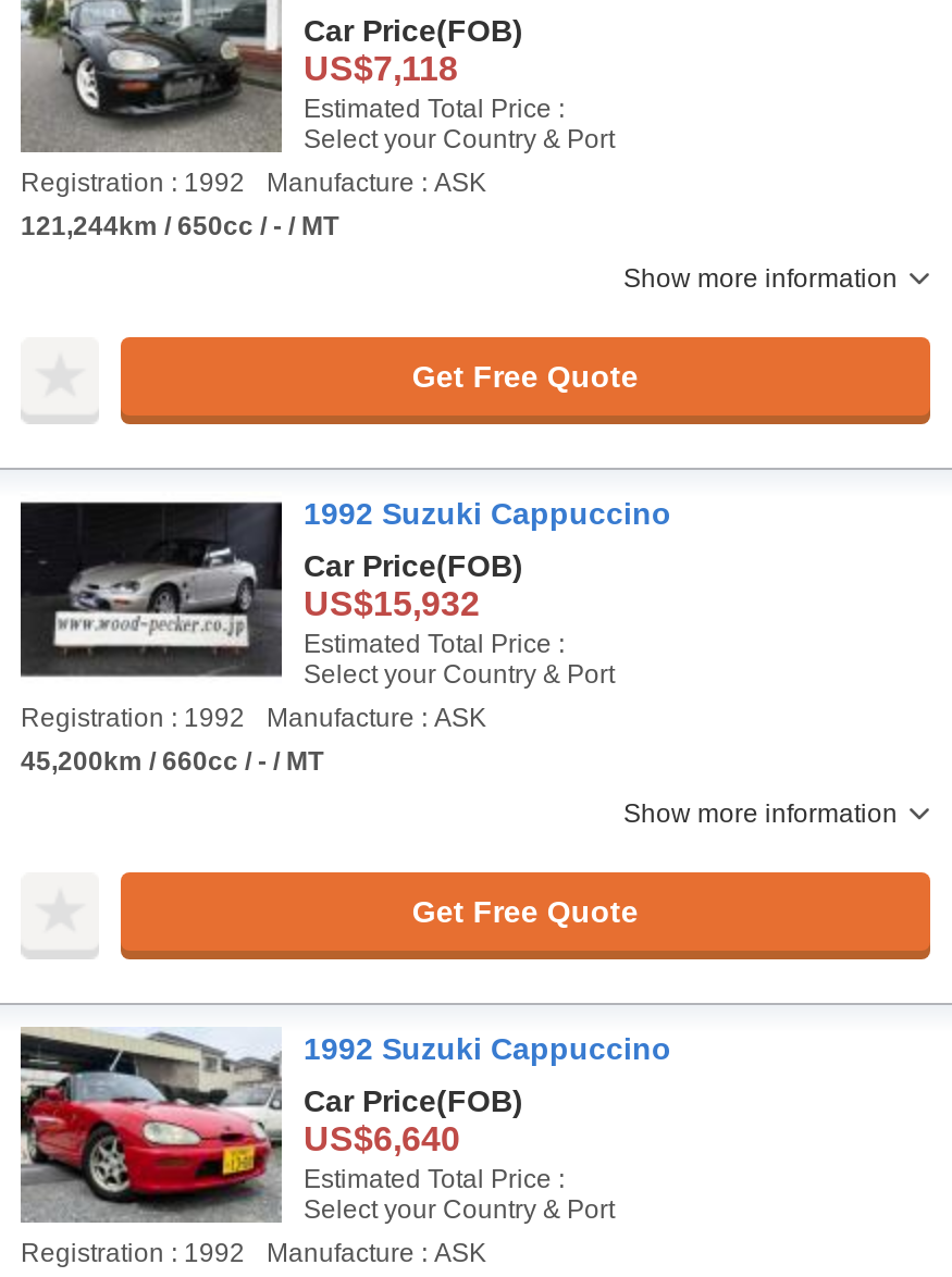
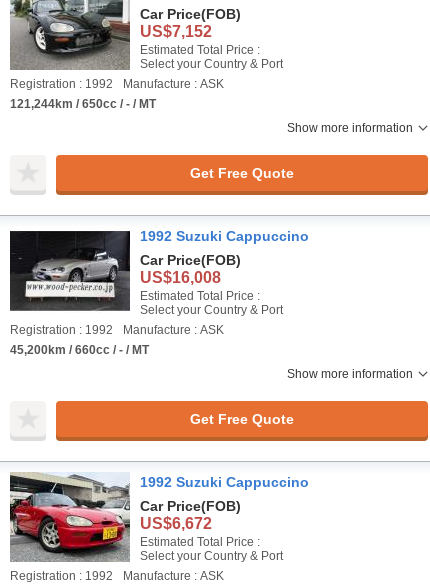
- US$7,118
+ US$7,152

- US$15,932
+ US$16,008

- US$6,640
+ US$6,672
